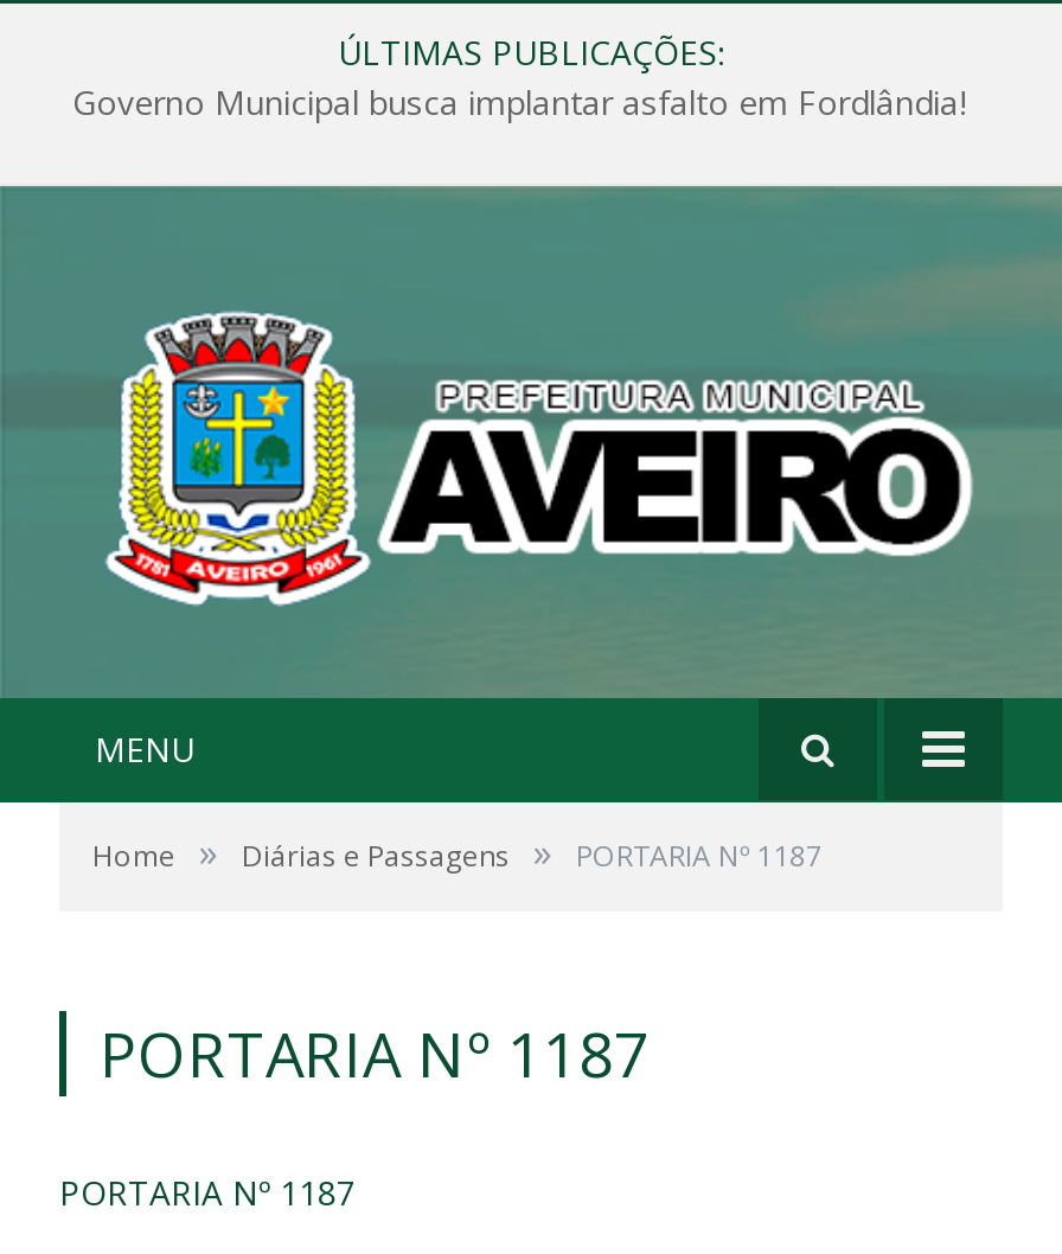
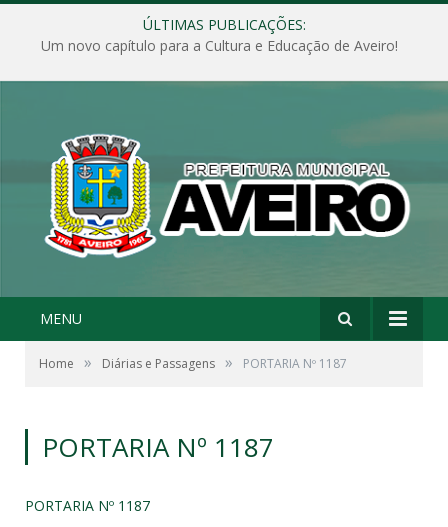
- Governo Municipal busca implantar asfalto em Fordlândia!
+ Um novo capítulo para a Cultura e Educação de Aveiro!
